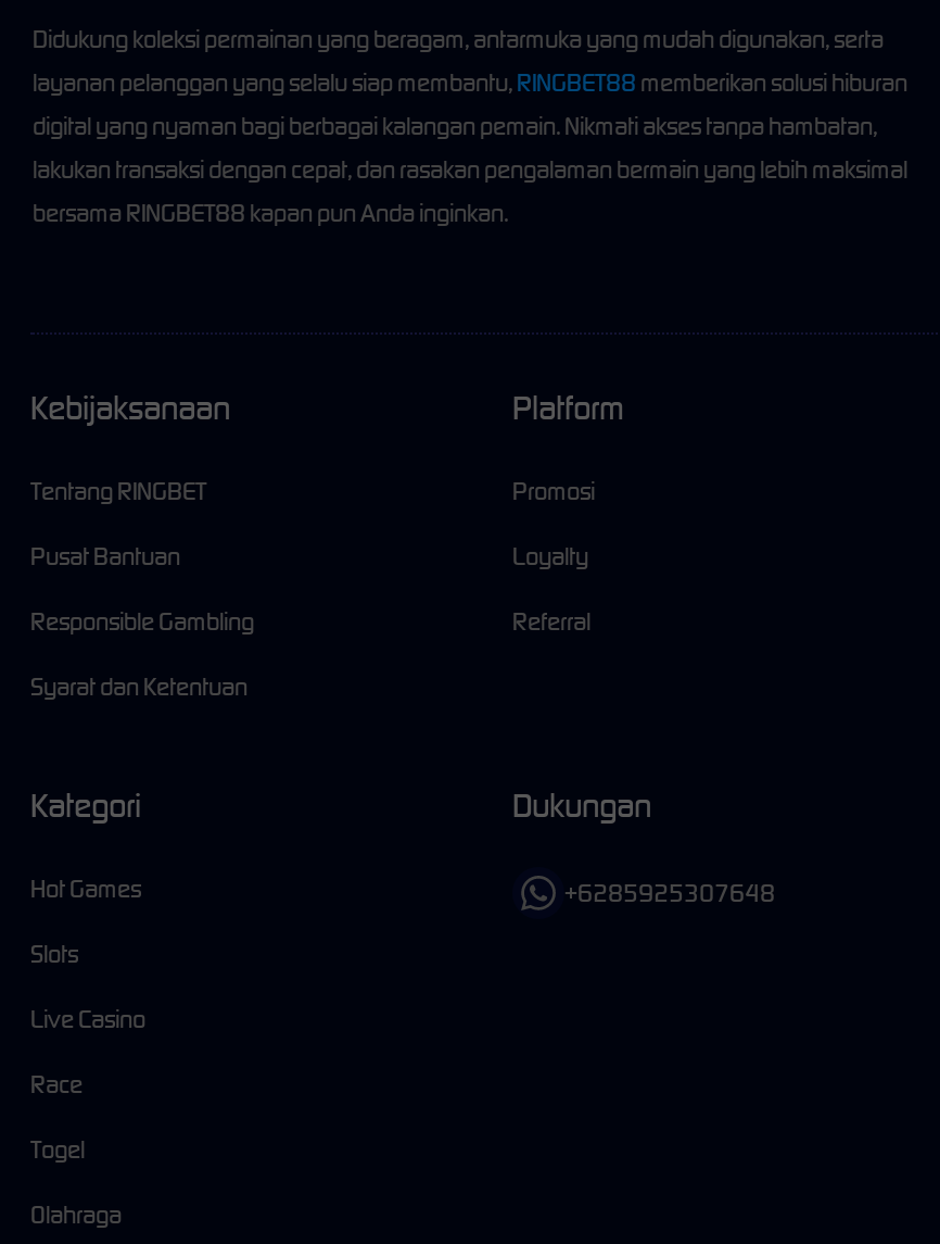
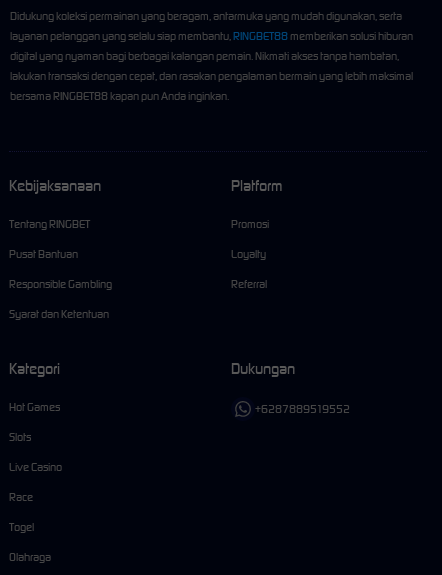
- +6285925307648
+ +6287889519552
